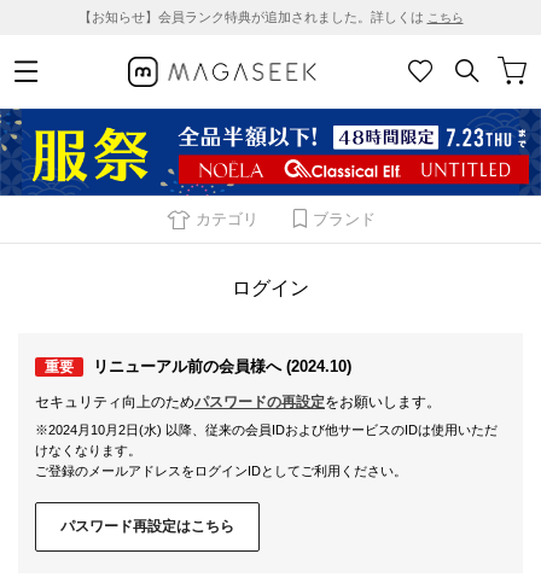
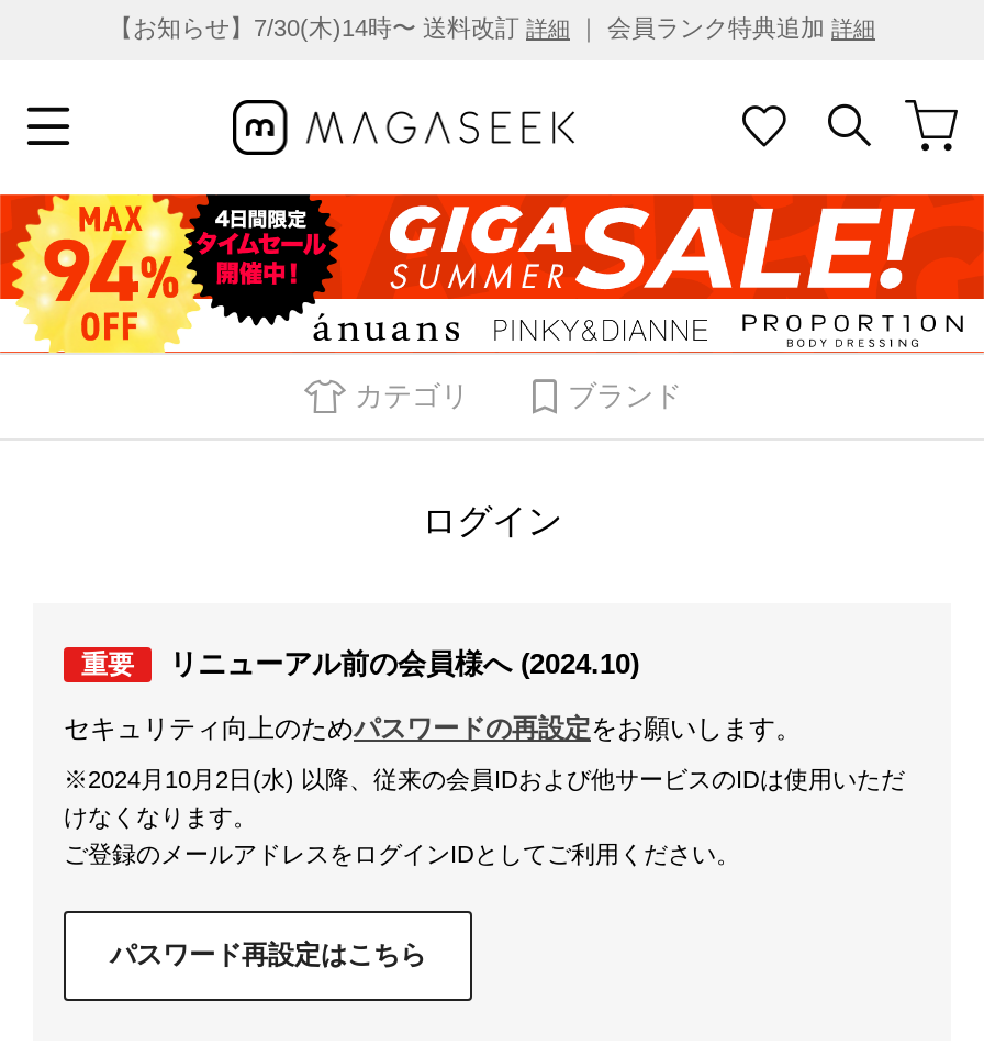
- 【お知らせ】会員ランク特典が追加されました。詳しくはこちら
+ 【お知らせ】7/30(木)14時〜 送料改訂詳細｜ 会員ランク特典追加詳細

- [image]
+ [image]
